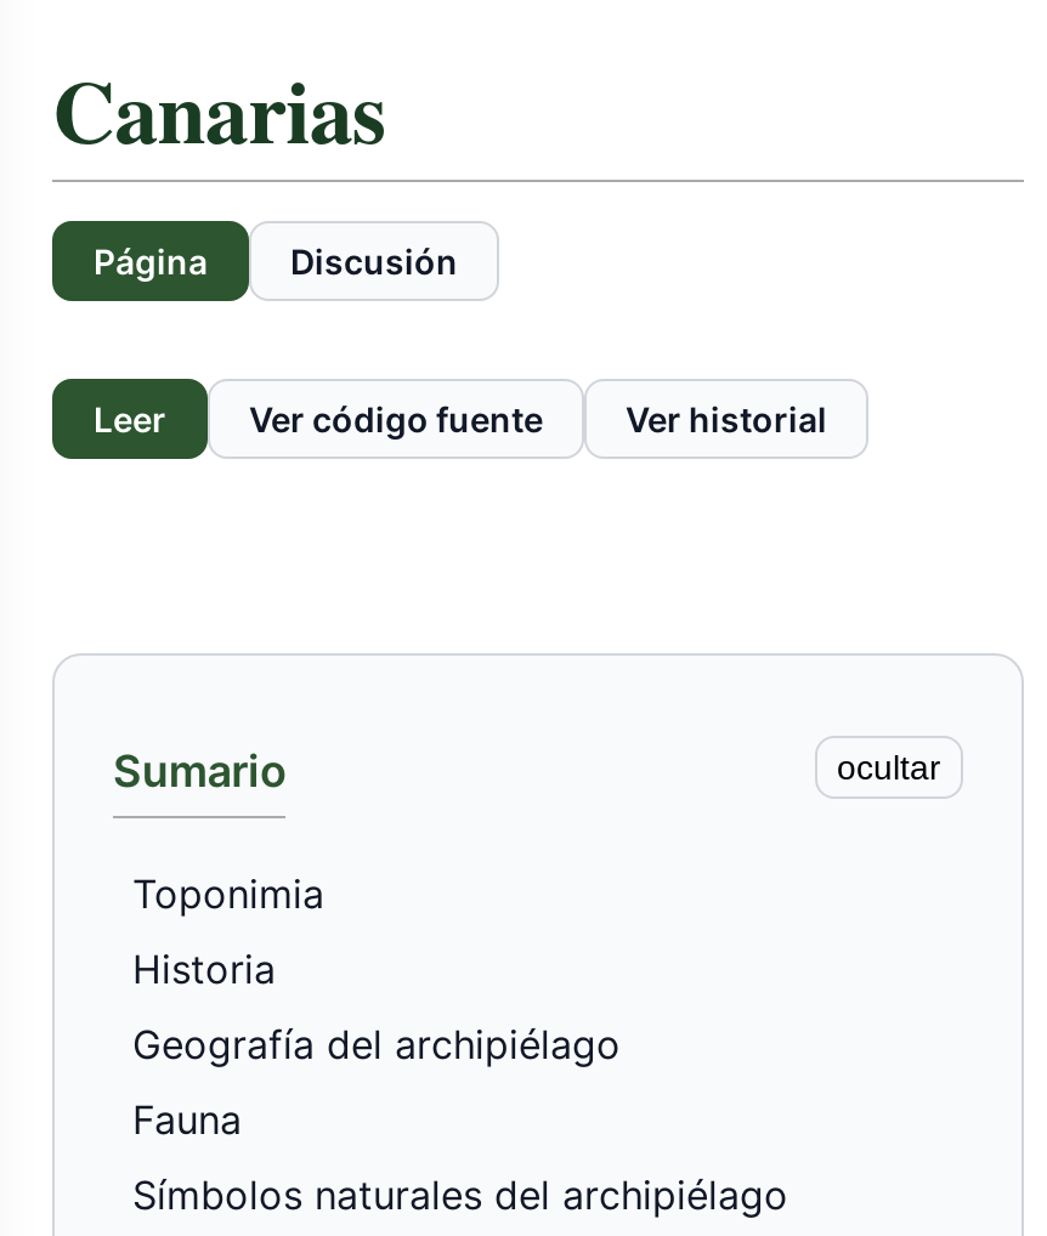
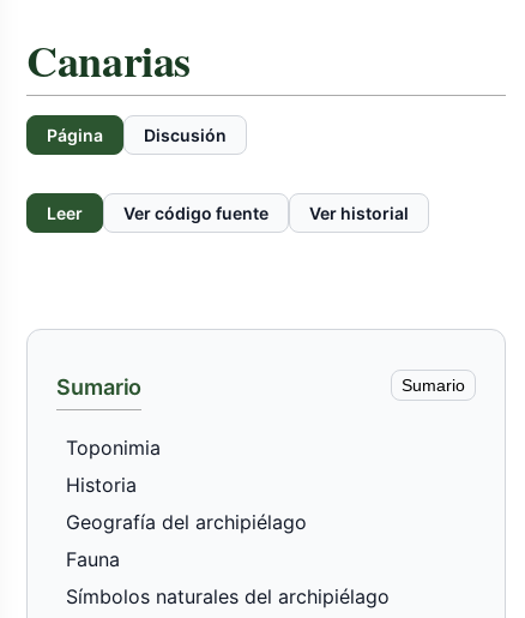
- ocultar
+ Sumario
